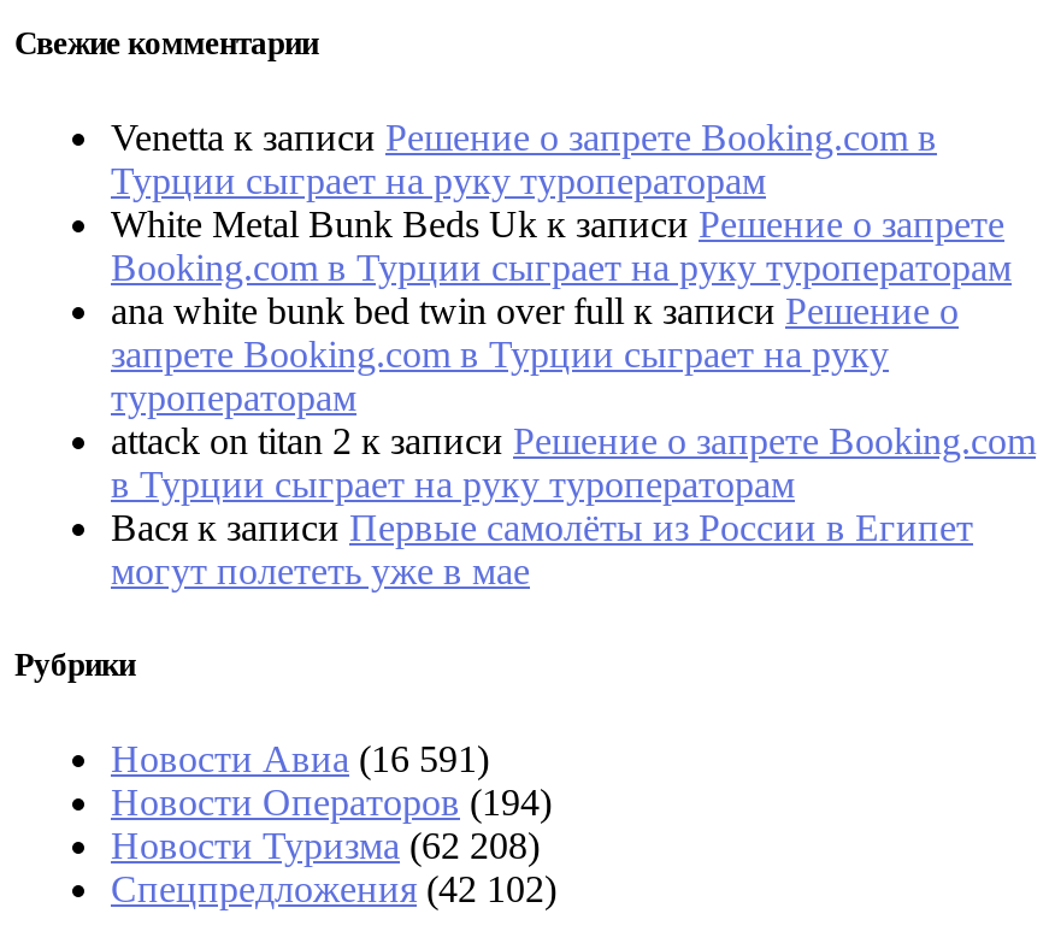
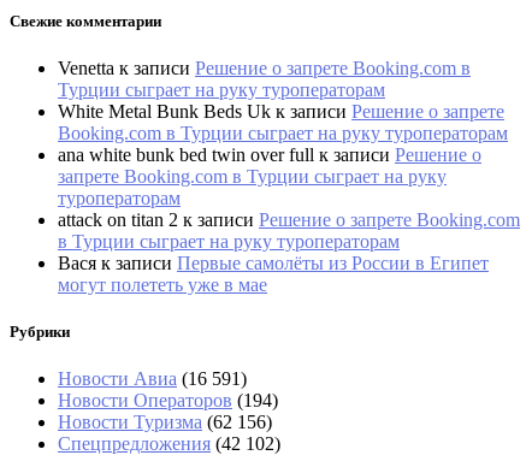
- Новости Туризма(62 208)
+ Новости Туризма(62 156)
